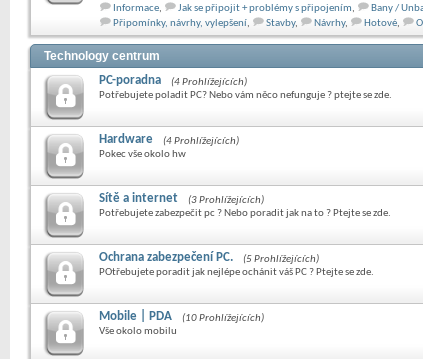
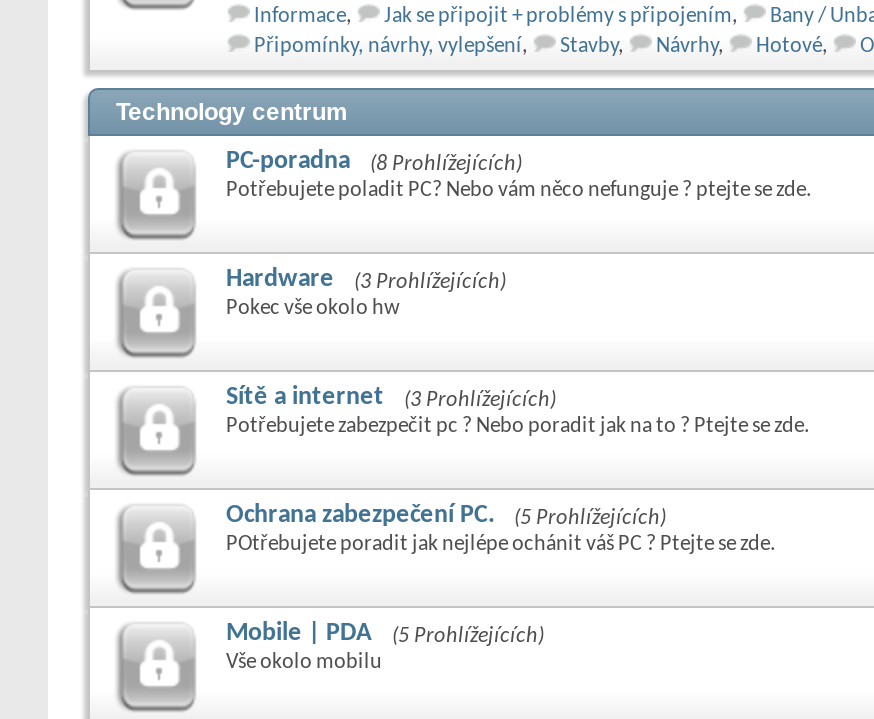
- (4 Prohlížejících)
+ (8 Prohlížejících)

- (4 Prohlížejících)
+ (3 Prohlížejících)

- (10 Prohlížejících)
+ (5 Prohlížejících)
